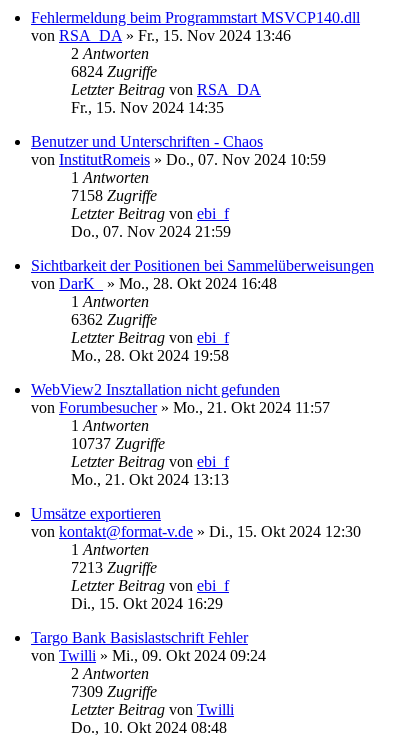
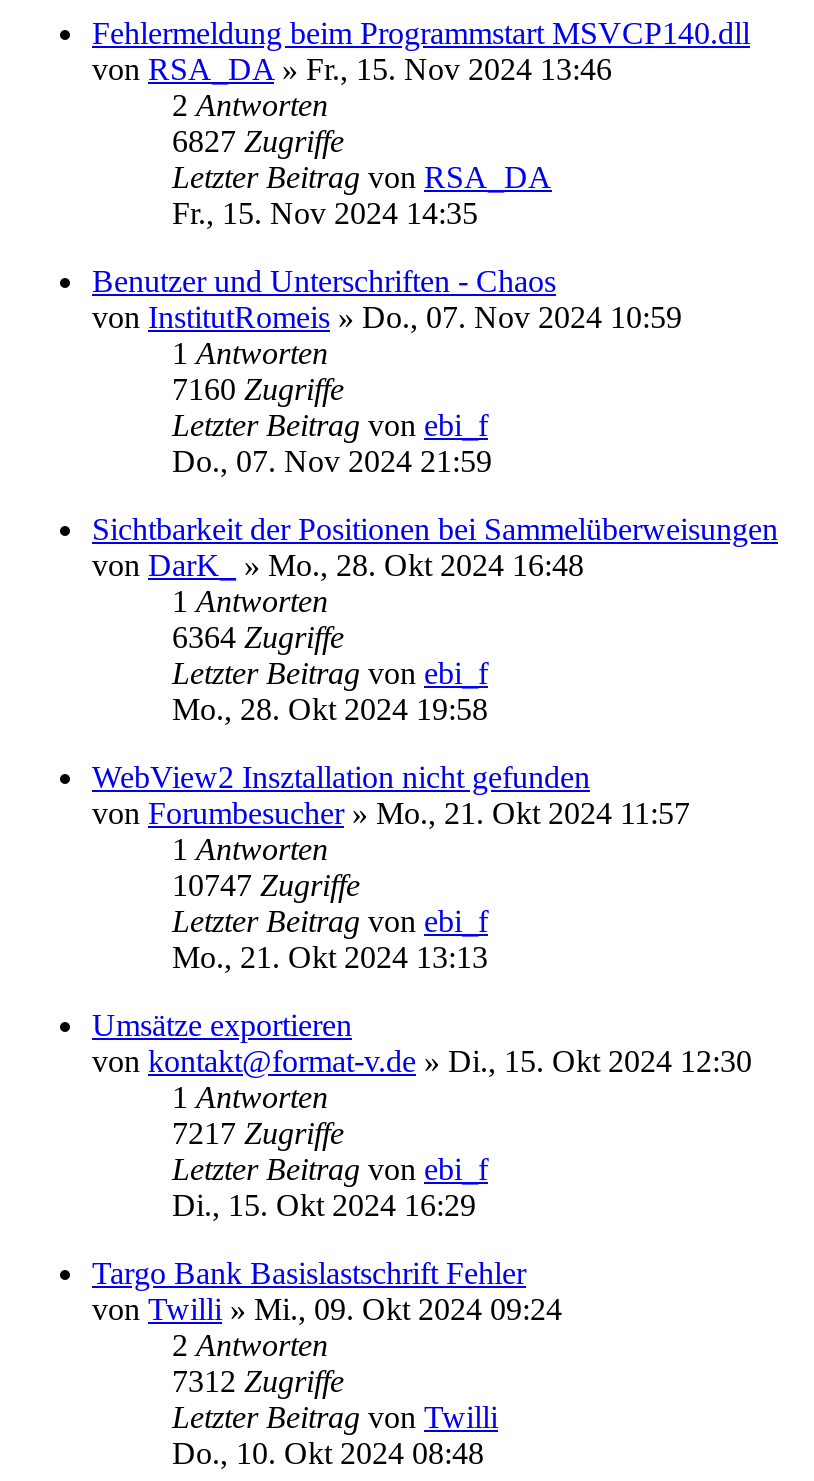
- 6824 Zugriffe
+ 6827 Zugriffe

- 7158 Zugriffe
+ 7160 Zugriffe

- 6362 Zugriffe
+ 6364 Zugriffe

- 10737 Zugriffe
+ 10747 Zugriffe

- 7213 Zugriffe
+ 7217 Zugriffe

- 7309 Zugriffe
+ 7312 Zugriffe
